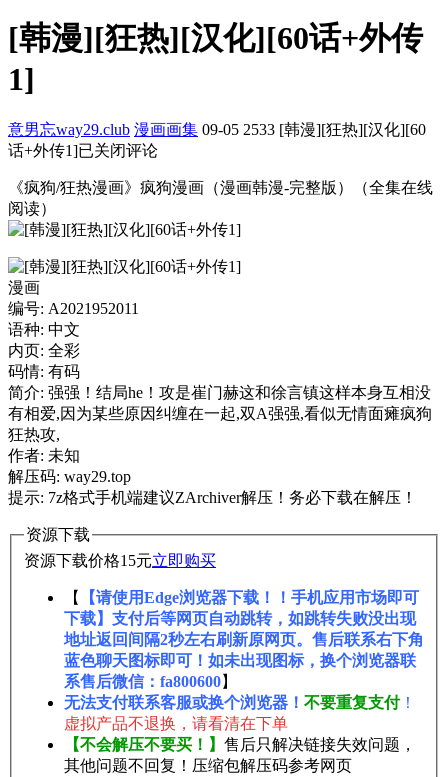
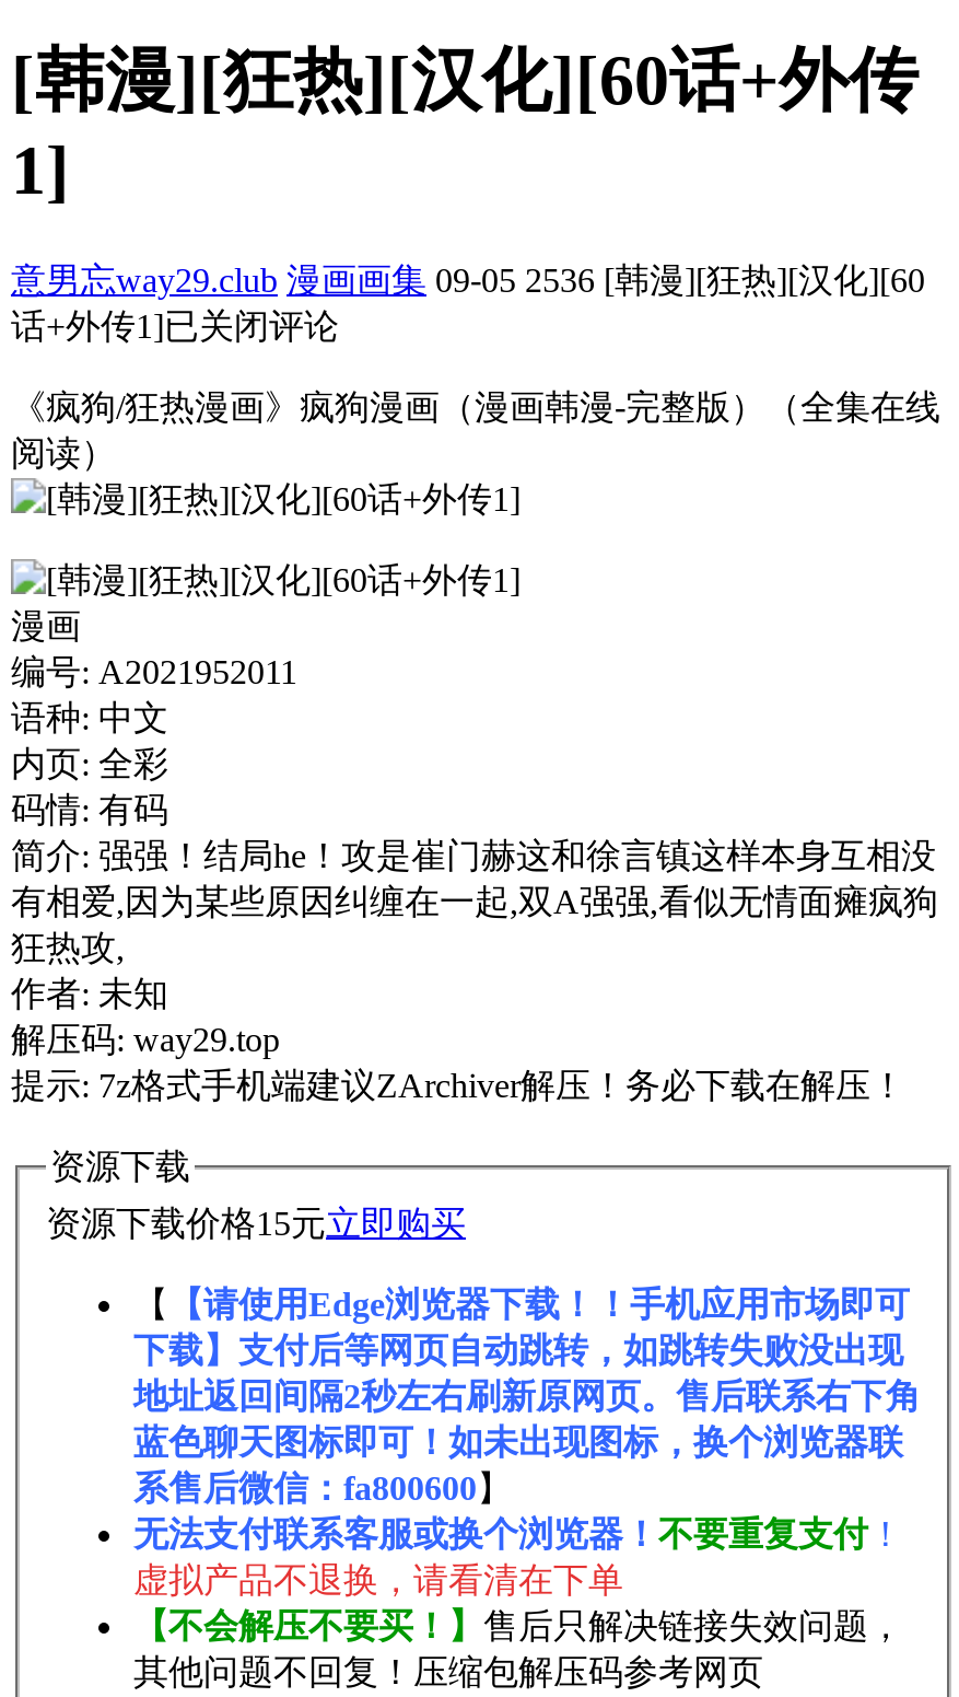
- 意男忘way29.club 漫画画集 09-05 2533 [韩漫][狂热][汉化][60
+ 意男忘way29.club 漫画画集 09-05 2536 [韩漫][狂热][汉化][60
